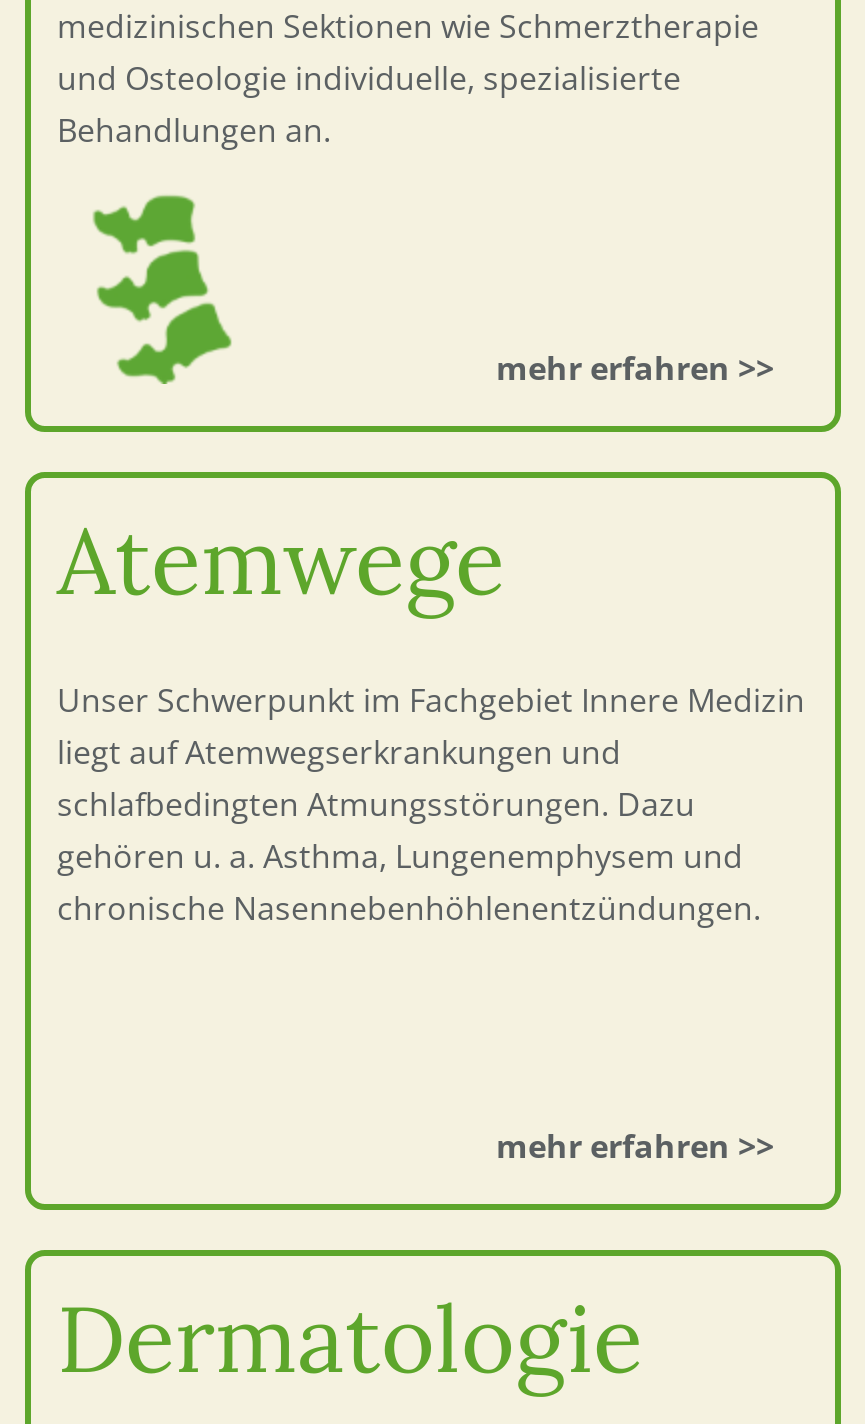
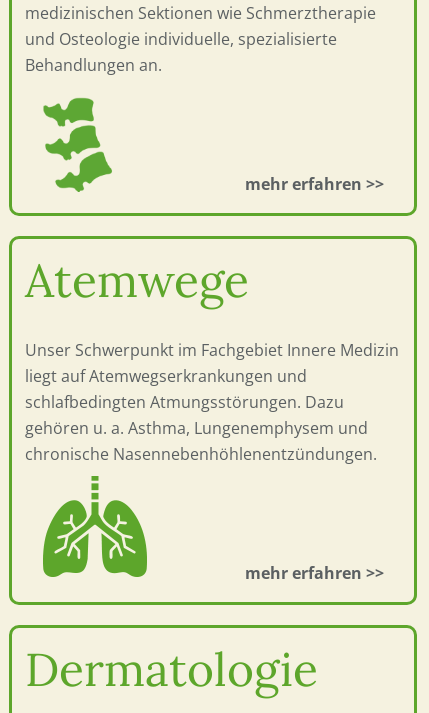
+ [image]
